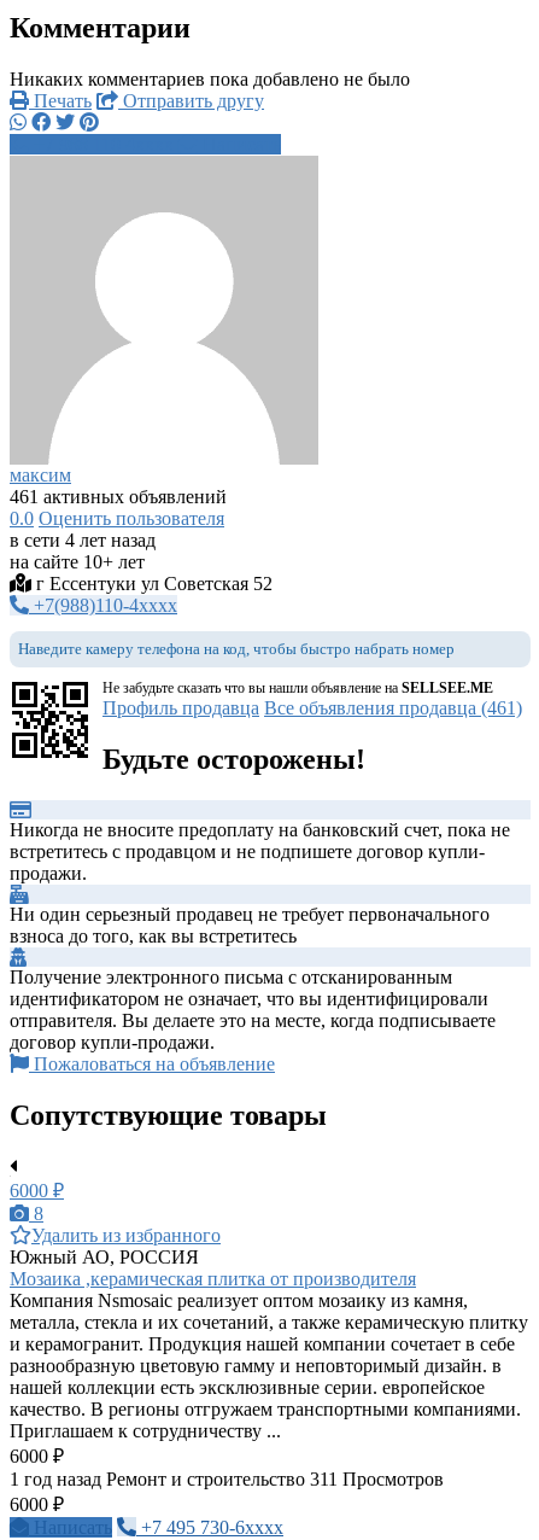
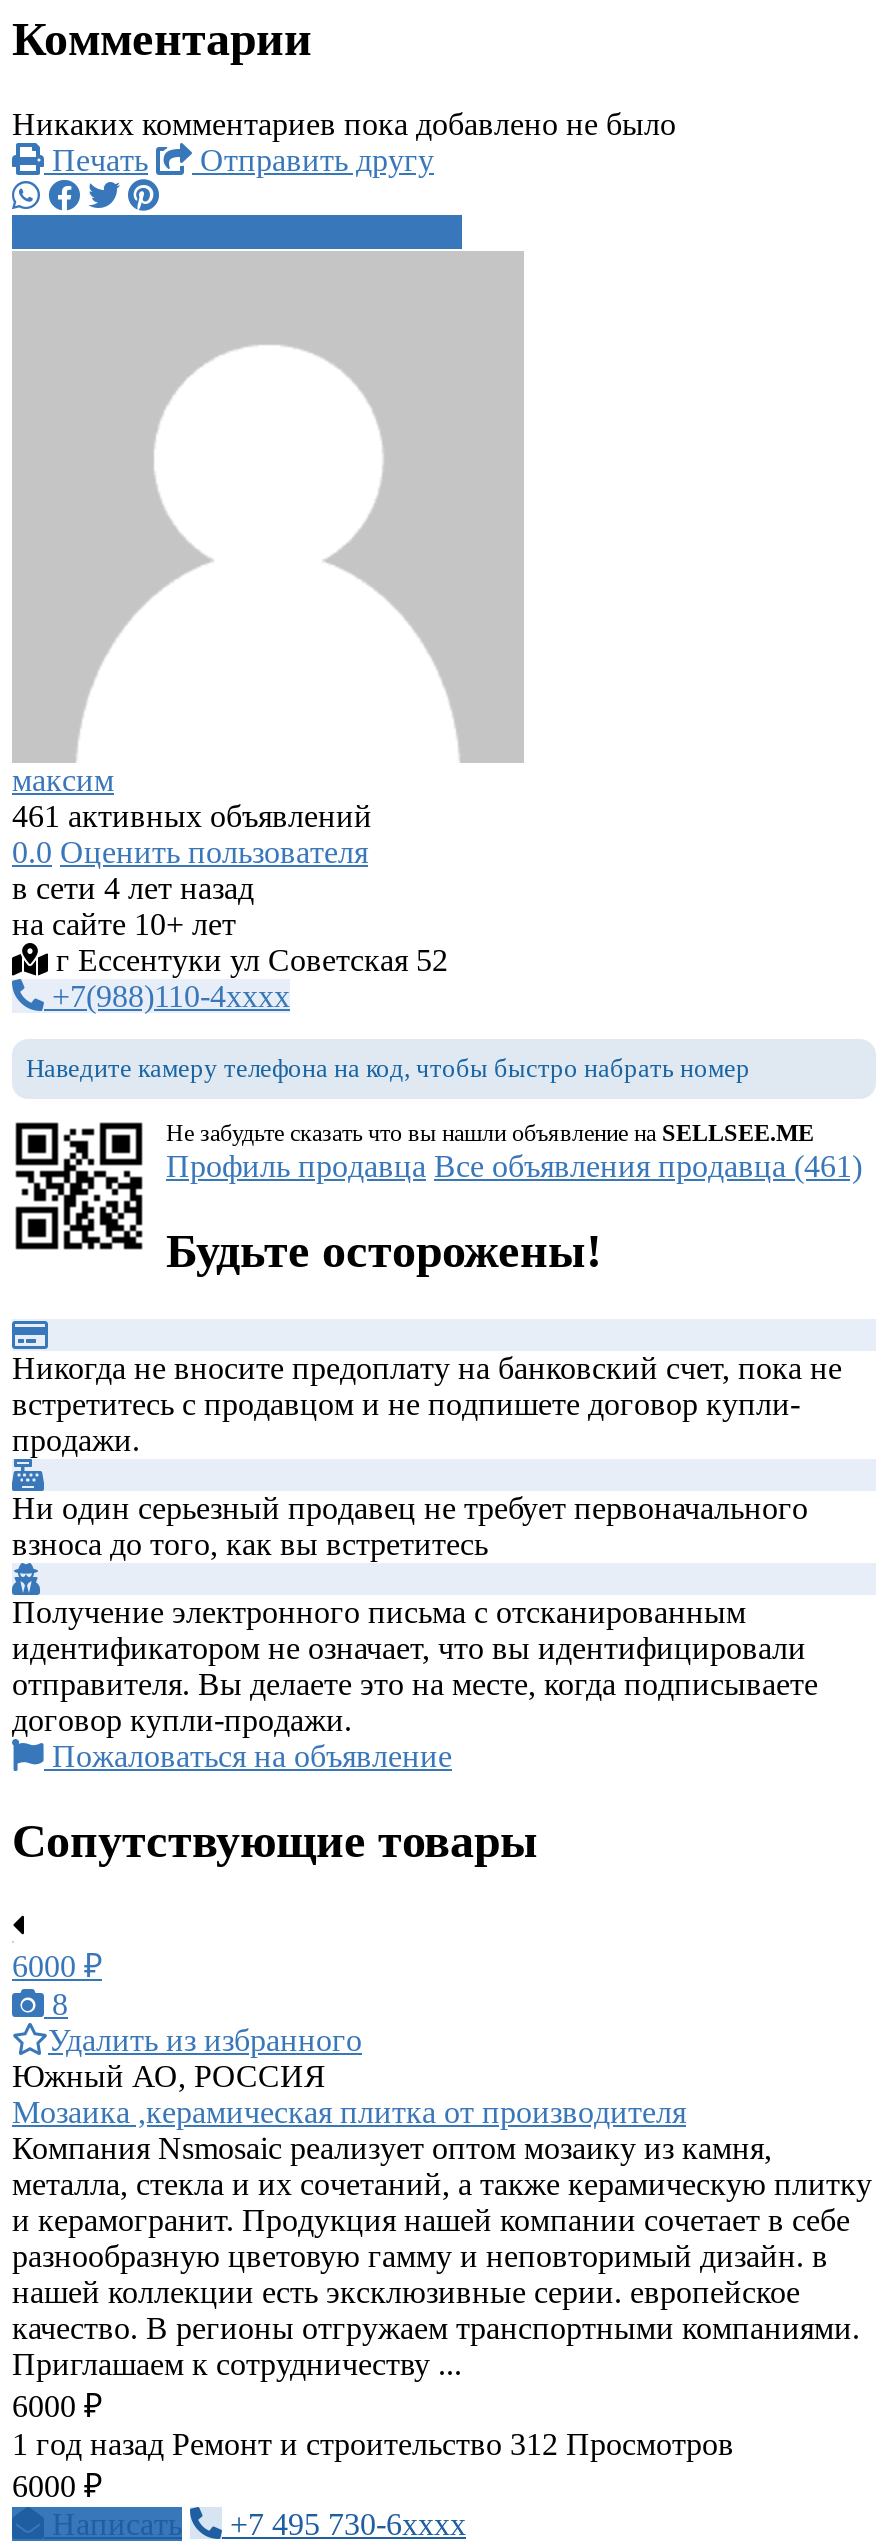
- 1 год назад Ремонт и строительство 311 Просмотров
+ 1 год назад Ремонт и строительство 312 Просмотров
